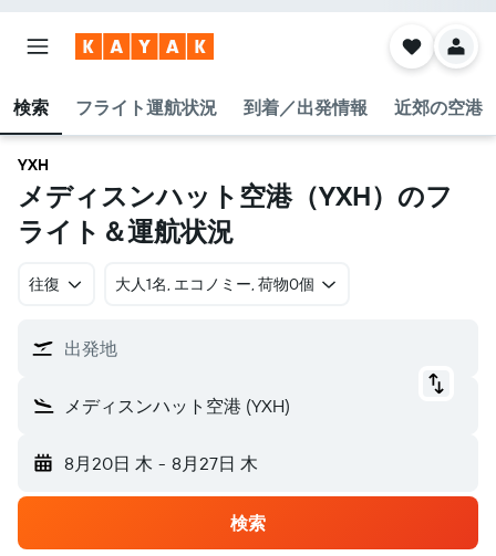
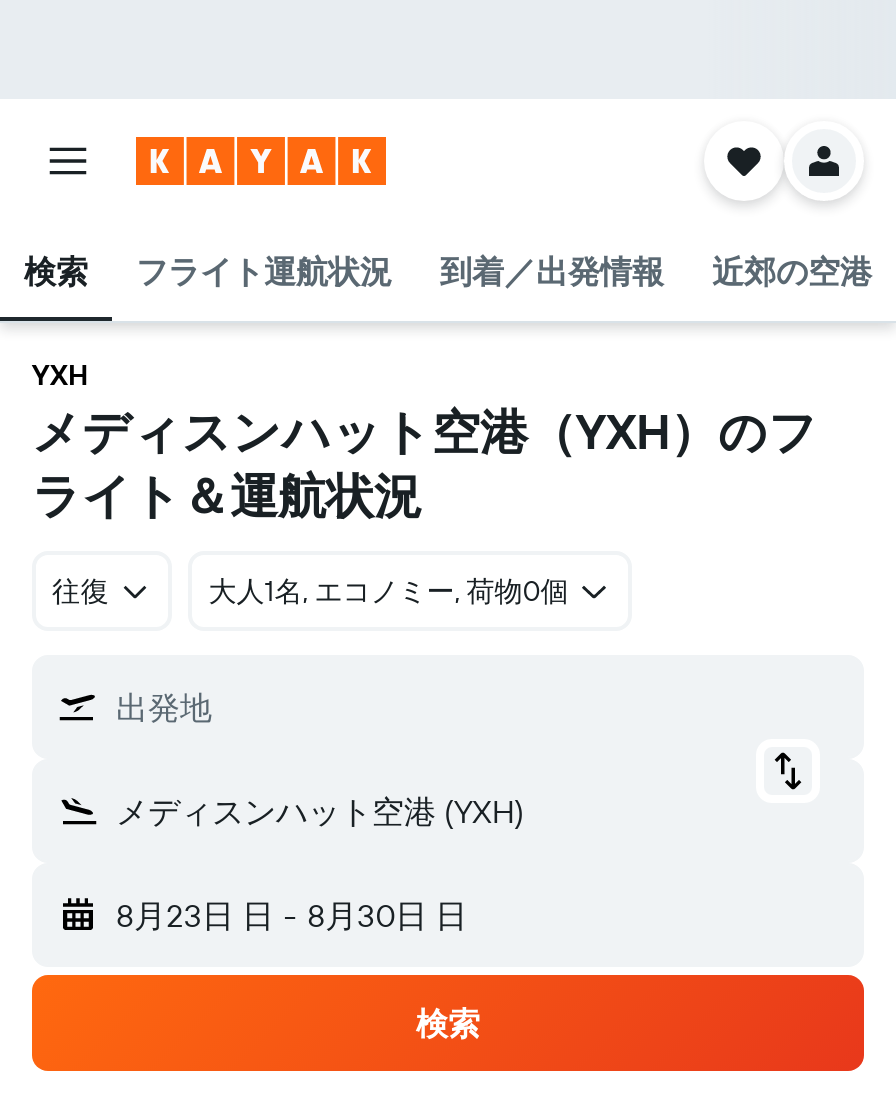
- 8月20日 木 - 8月27日 木
+ 8月23日 日 - 8月30日 日
